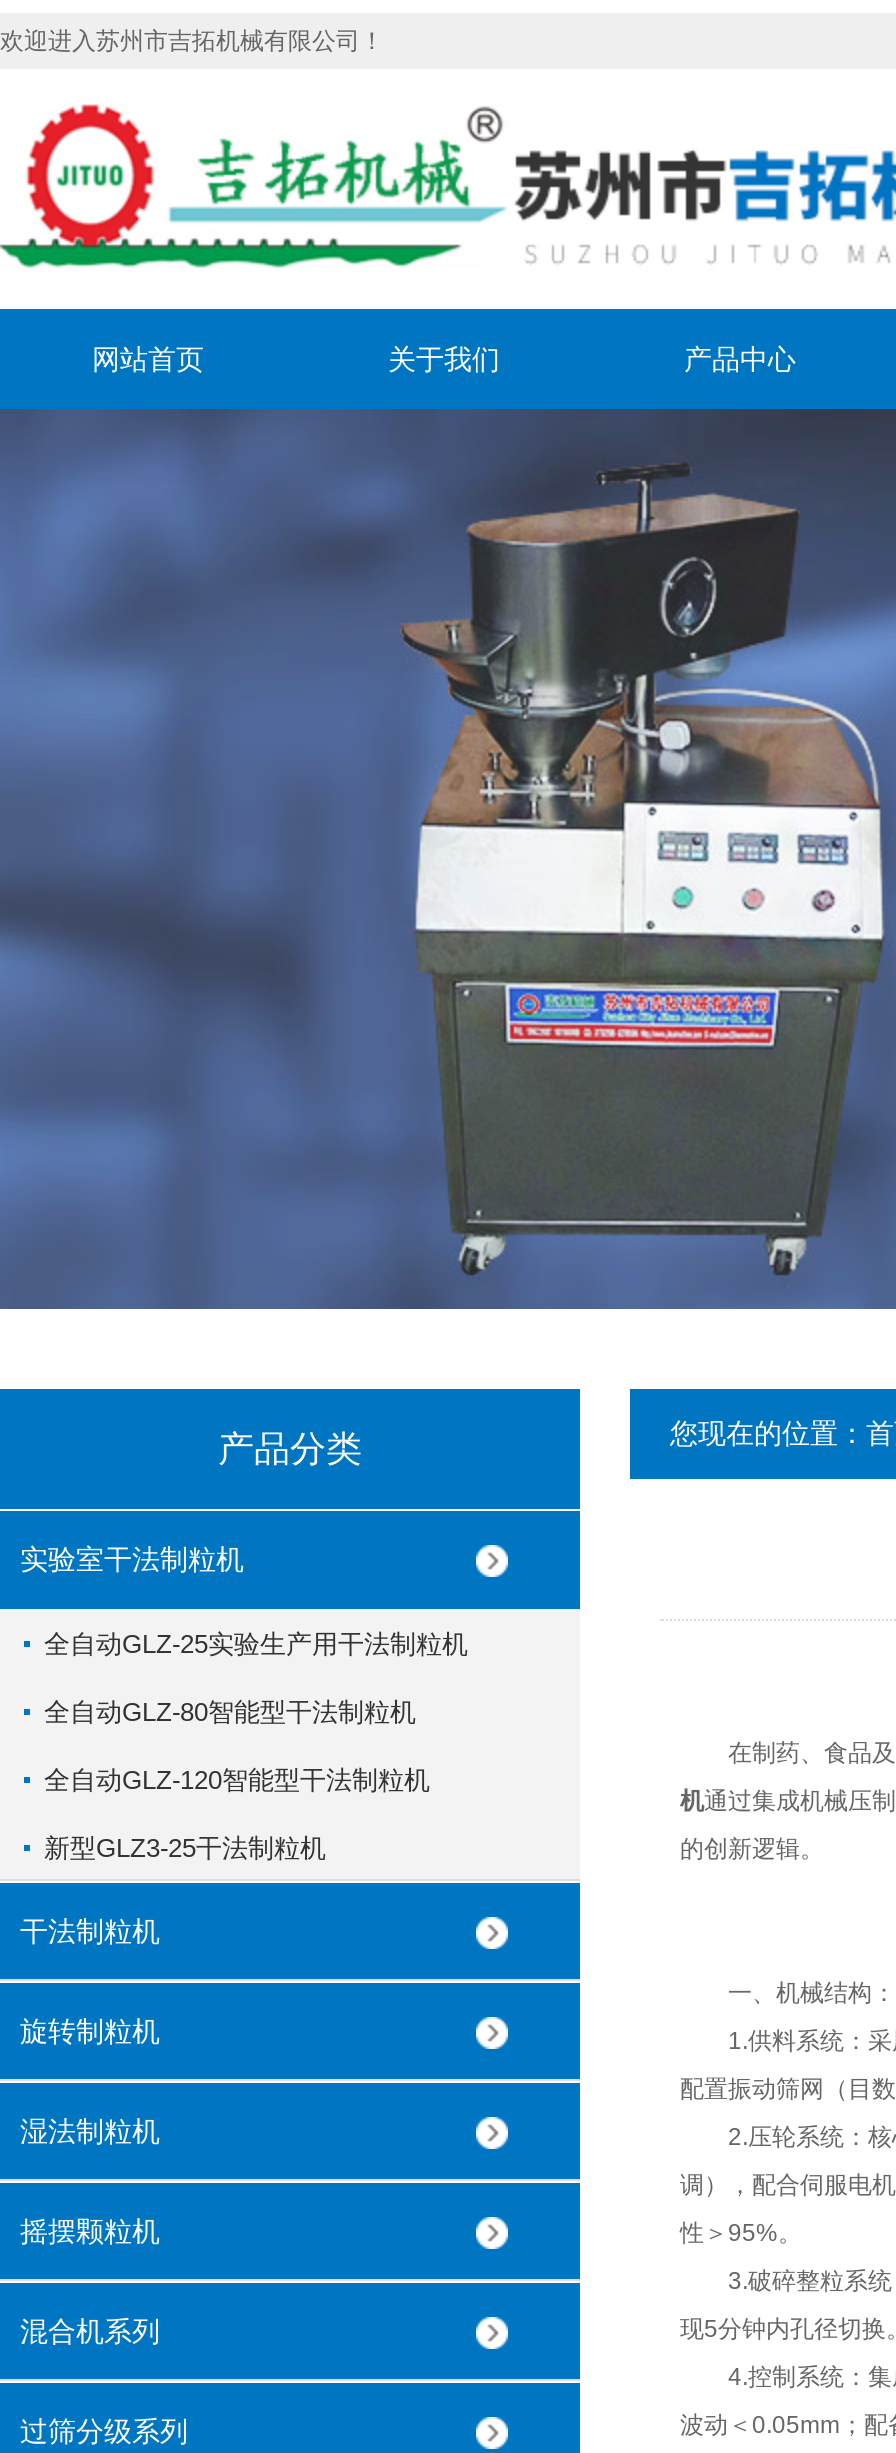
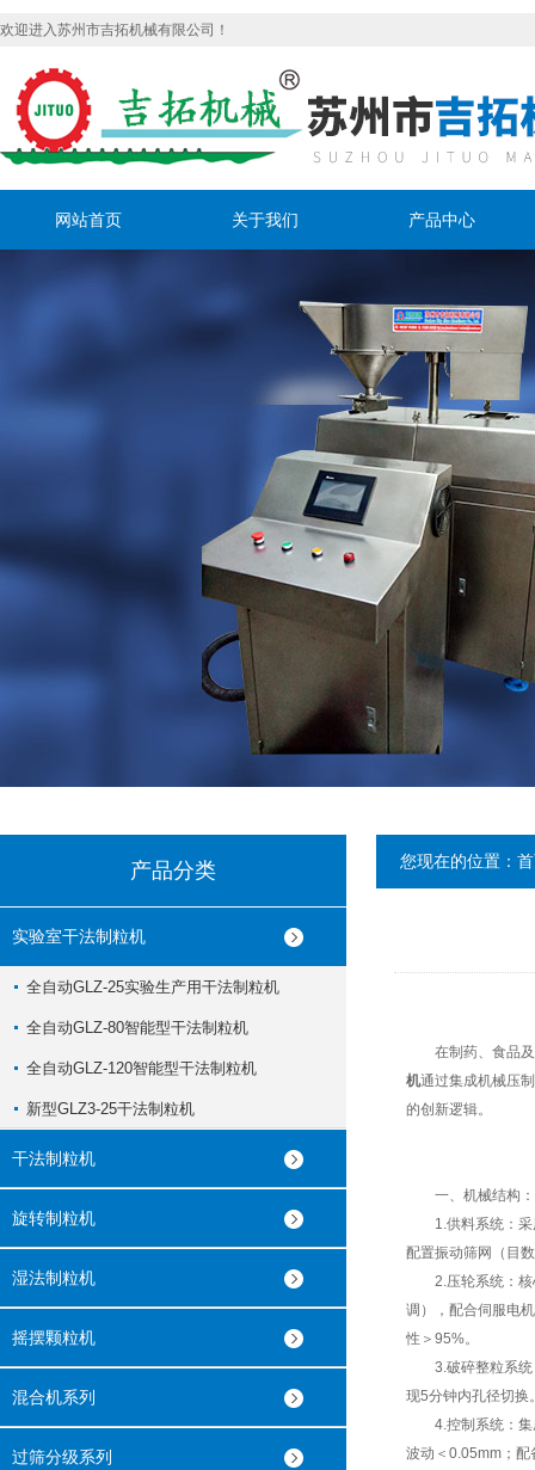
- [image]
+ [image]
